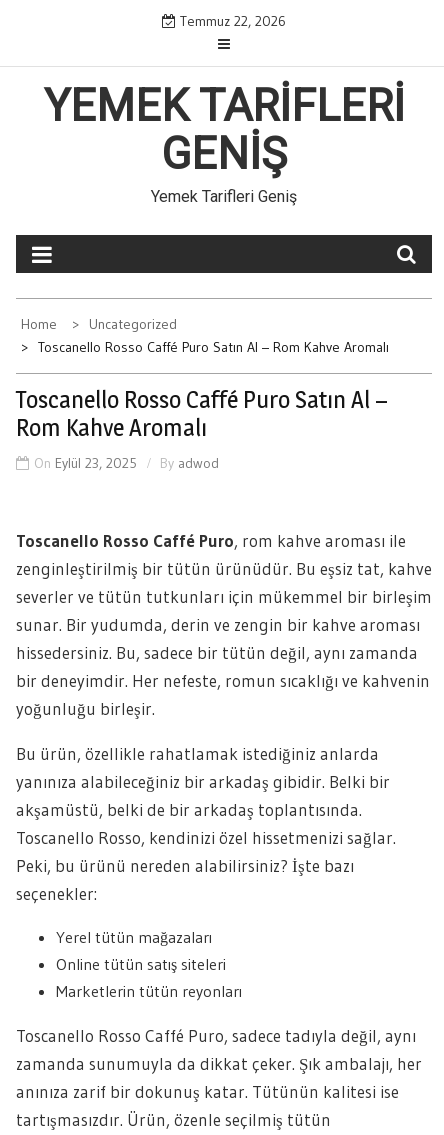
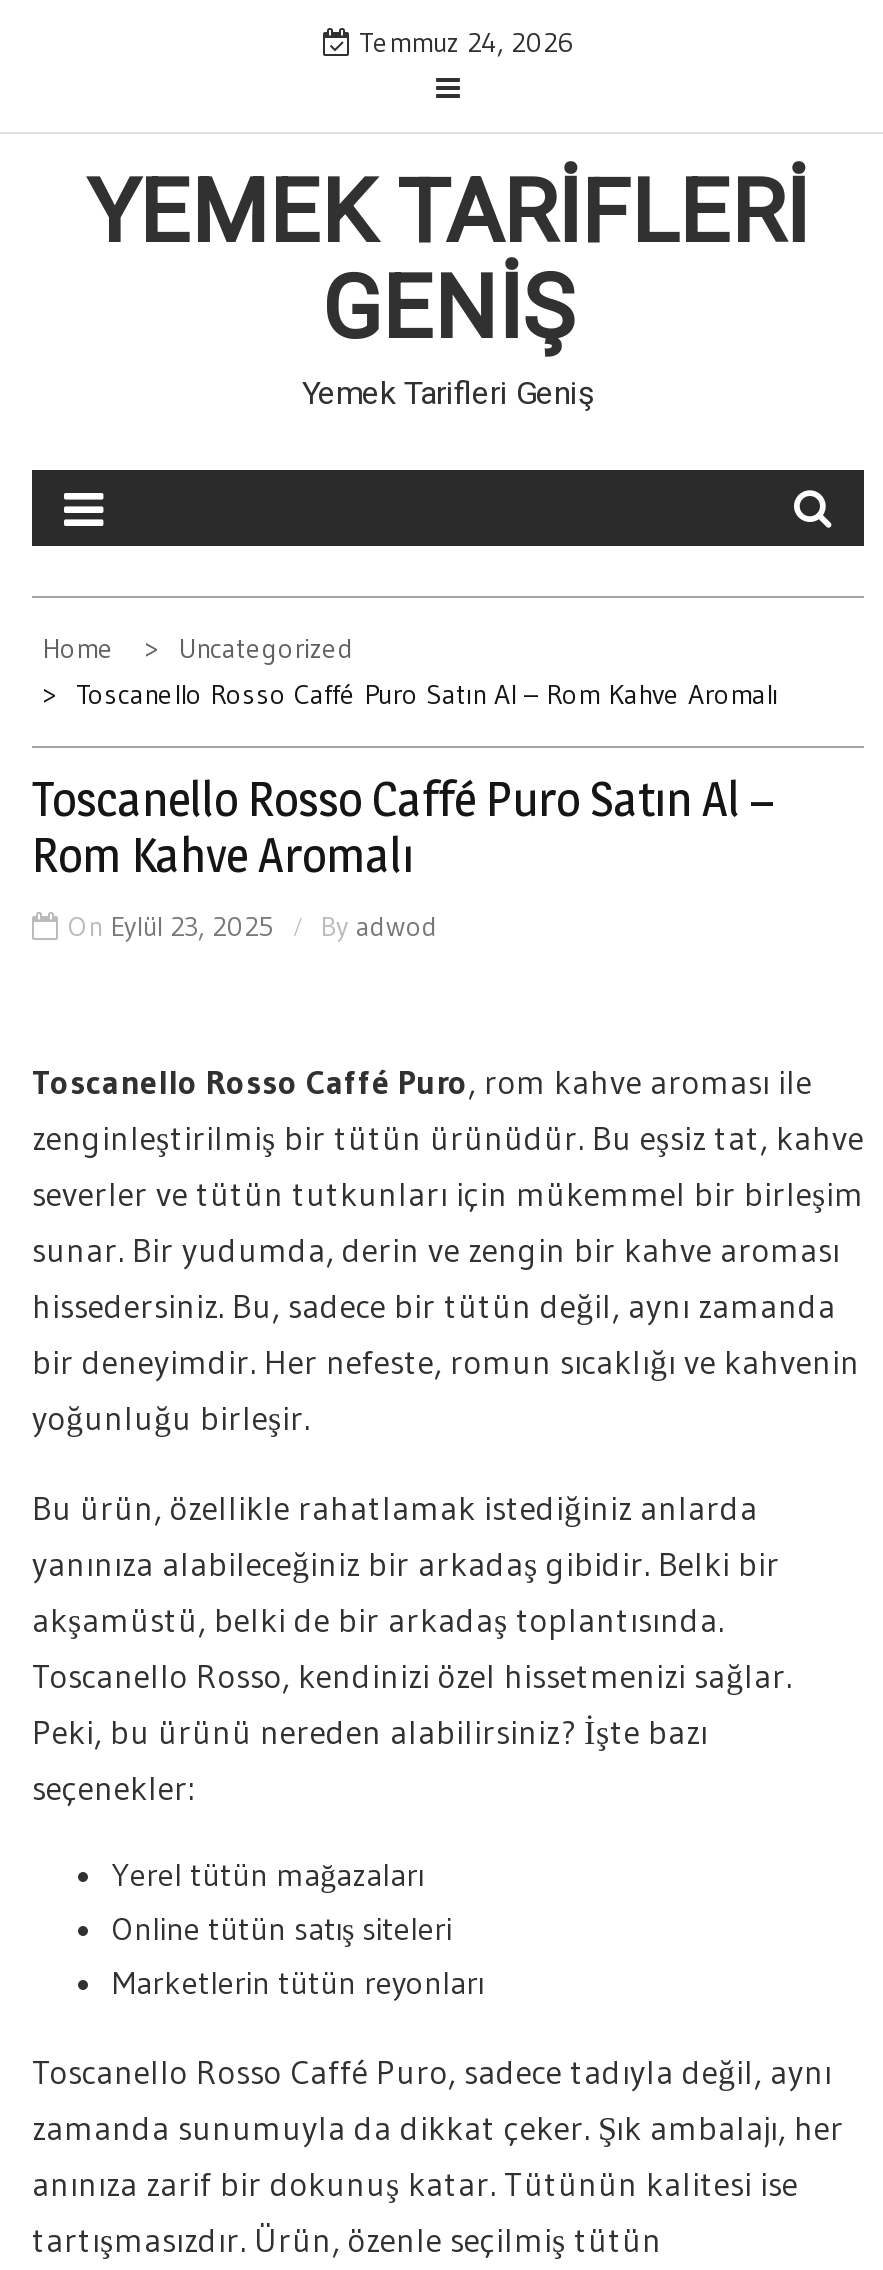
- Temmuz 22, 2026
+ Temmuz 24, 2026
